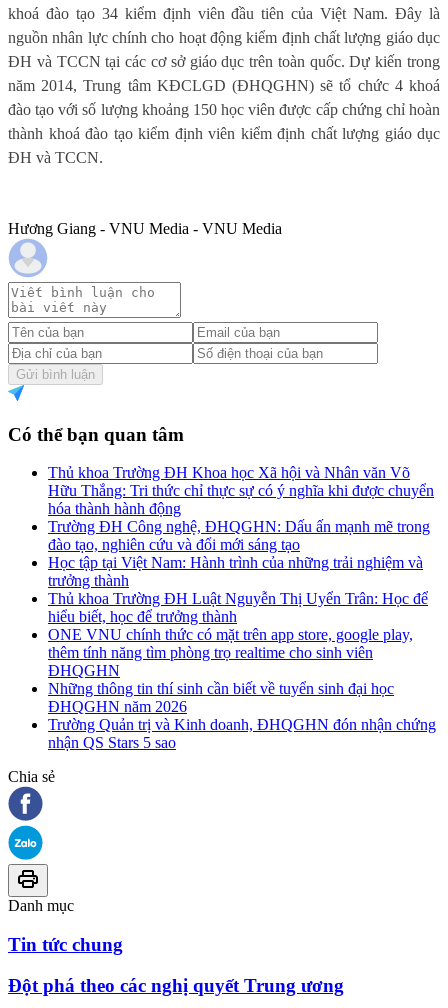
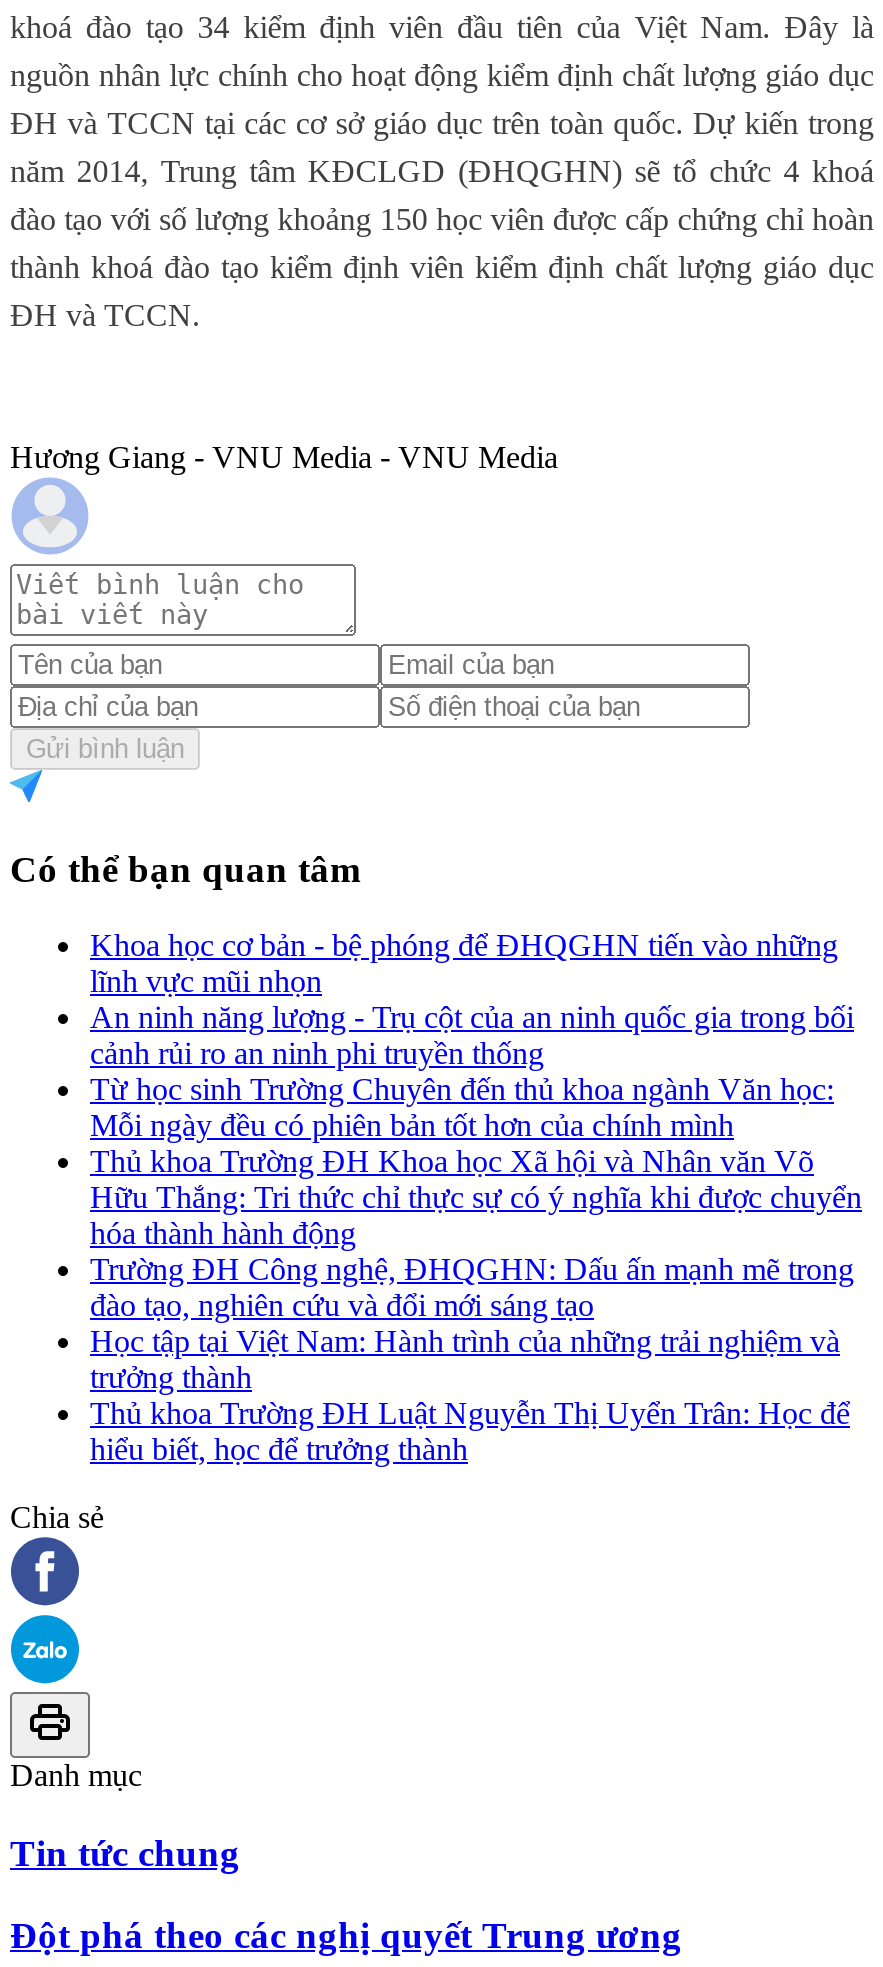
+ Khoa học cơ bản - bệ phóng để ĐHQGHN tiến vào những
+ lĩnh vực mũi nhọn
+ An ninh năng lượng - Trụ cột của an ninh quốc gia trong bối
+ cảnh rủi ro an ninh phi truyền thống
+ Từ học sinh Trường Chuyên đến thủ khoa ngành Văn học:
+ Mỗi ngày đều có phiên bản tốt hơn của chính mình

moved down: Thủ khoa Trường ĐH Khoa học Xã hội và Nhân văn Võ | Hữu Thắng: Tri thức chỉ thực sự có ý nghĩa khi được chuyển | hóa thành hành động | ... | Thủ khoa Trường ĐH Luật Nguyễn Thị Uyển Trân: Học để | hiểu biết, học để trưởng thành

- ONE VNU chính thức có mặt trên app store, google play,
- thêm tính năng tìm phòng trọ realtime cho sinh viên
- ĐHQGHN
- Những thông tin thí sinh cần biết về tuyển sinh đại học
- ĐHQGHN năm 2026
- Trường Quản trị và Kinh doanh, ĐHQGHN đón nhận chứng
- nhận QS Stars 5 sao
